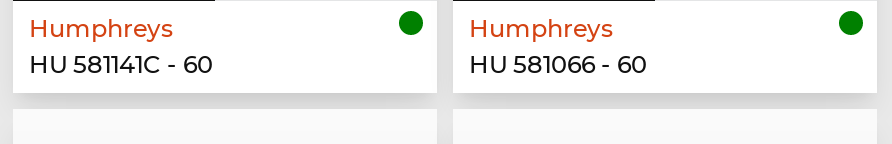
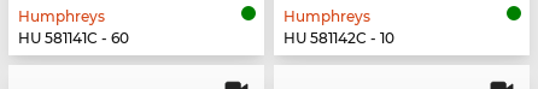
- HU 581066 - 60
+ HU 581142C - 10
